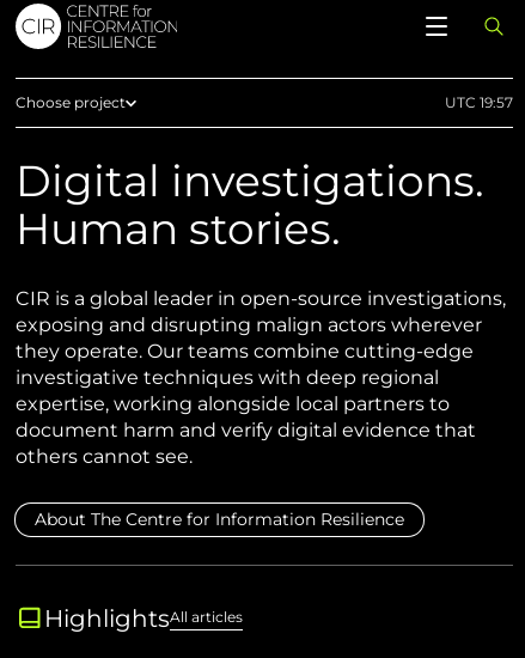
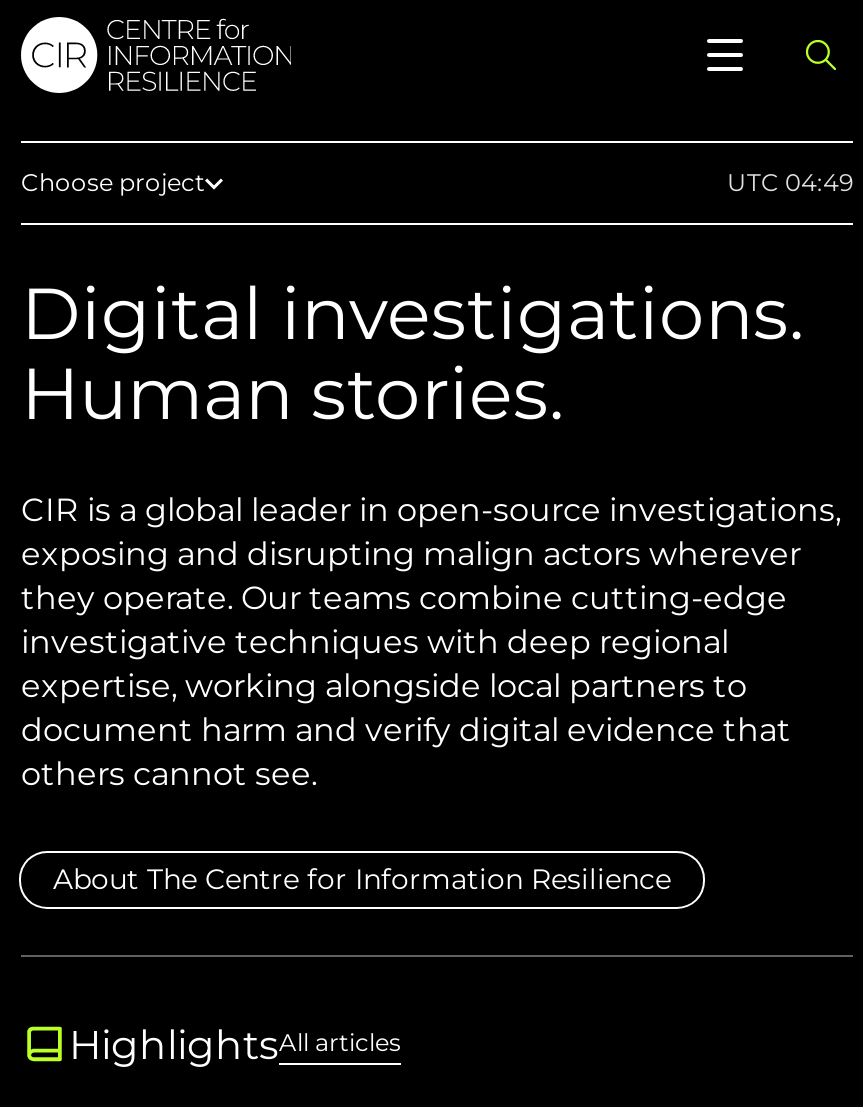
- UTC 19:57
+ UTC 04:49
